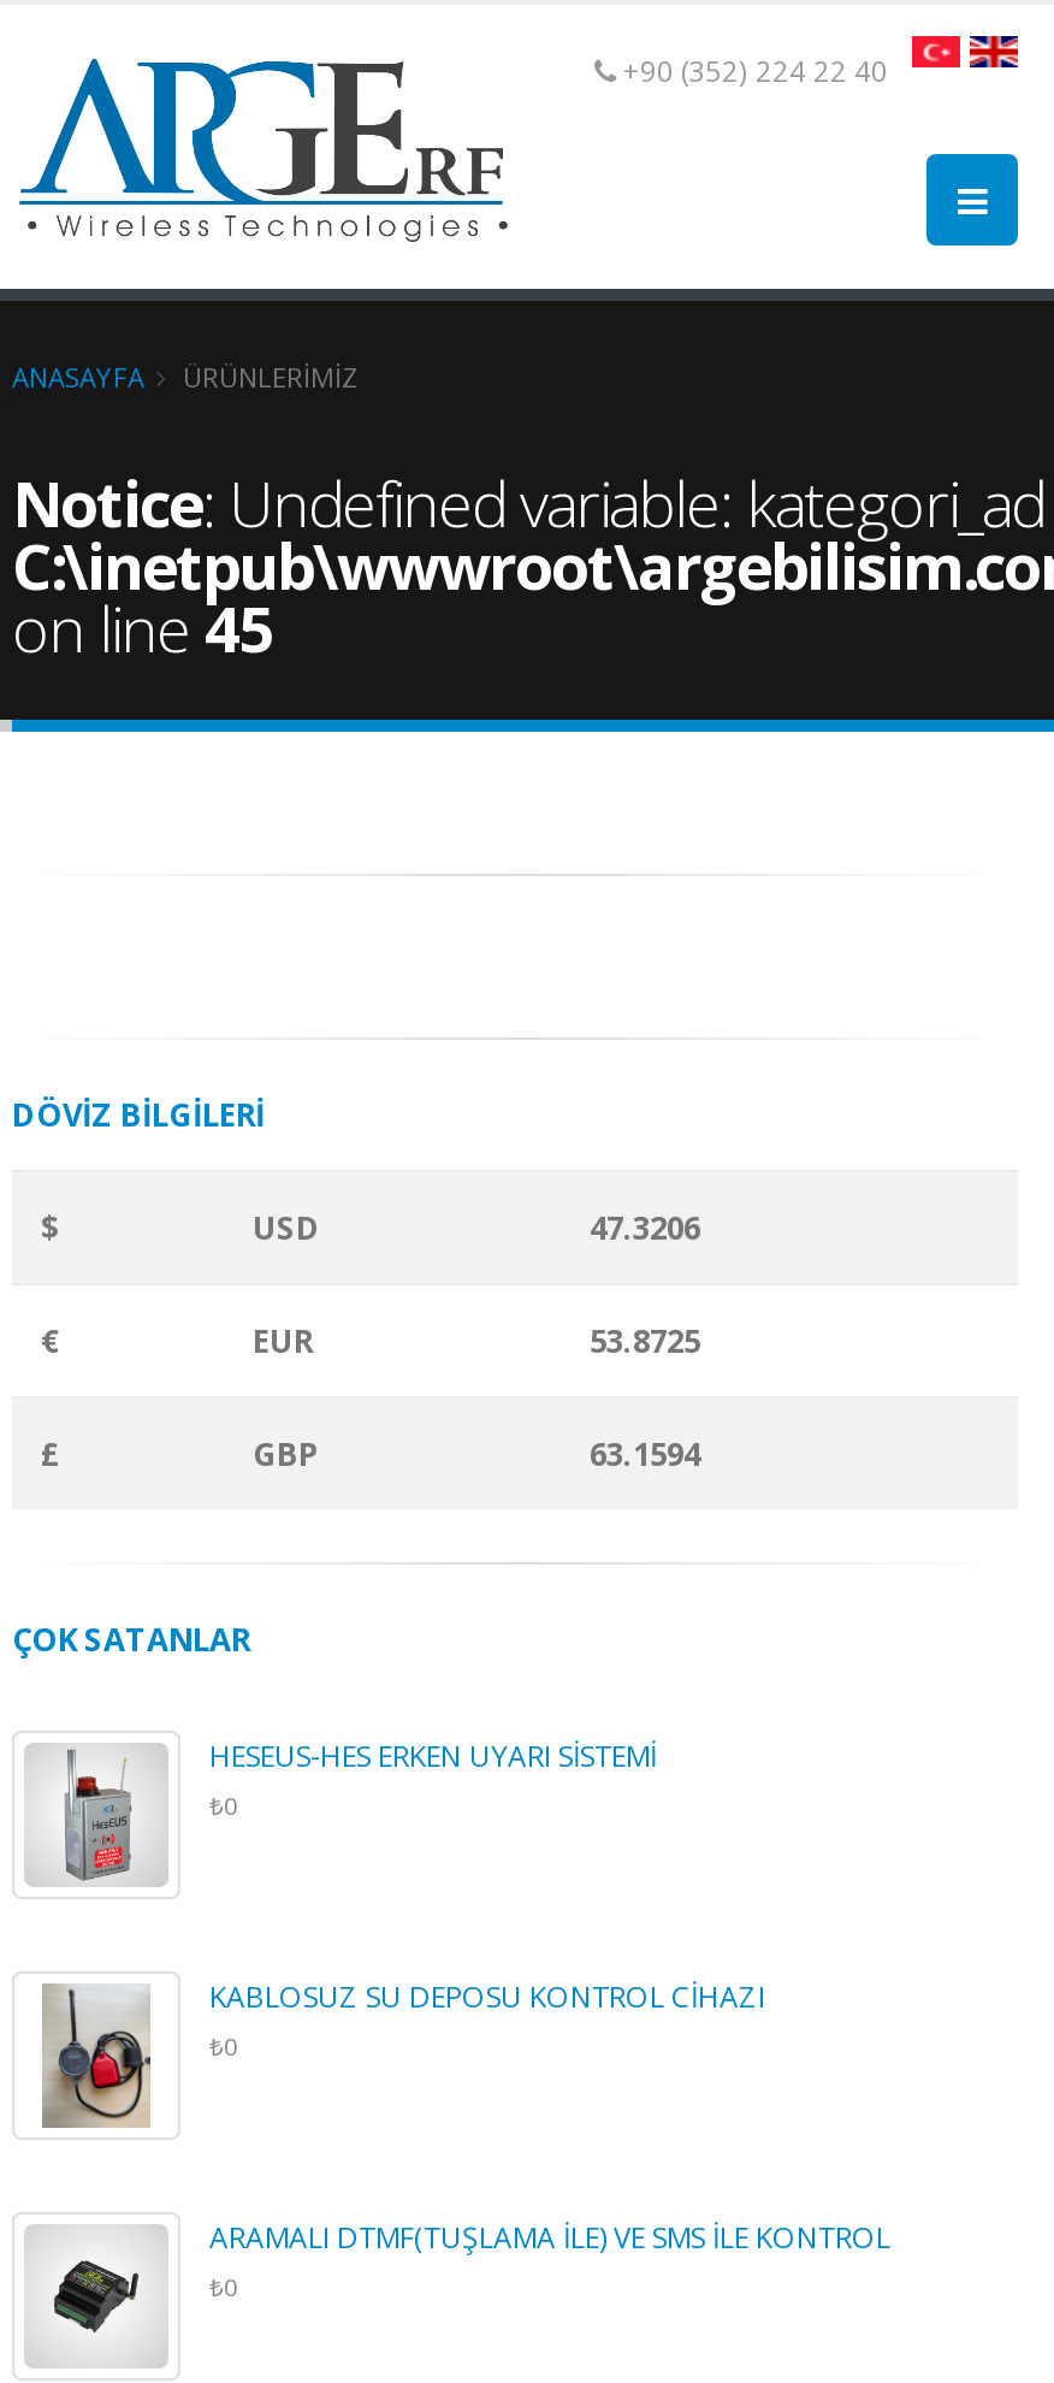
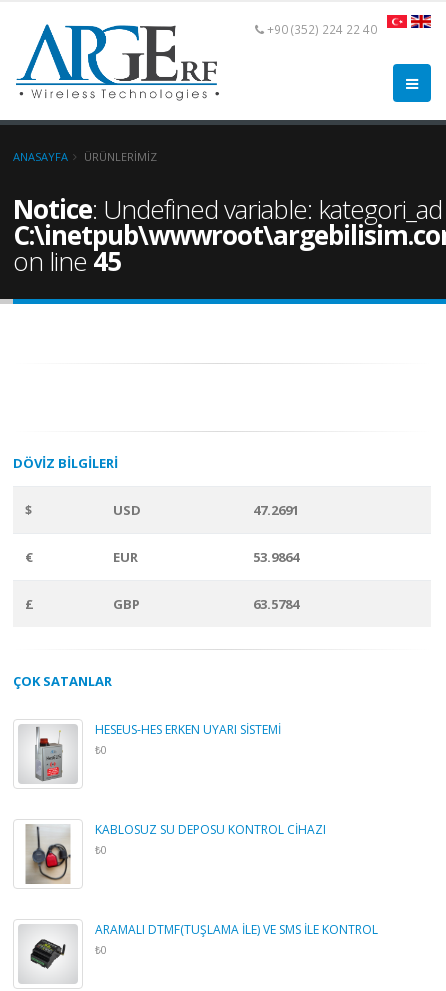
- 47.3206
+ 47.2691

- 53.8725
+ 53.9864

- 63.1594
+ 63.5784
